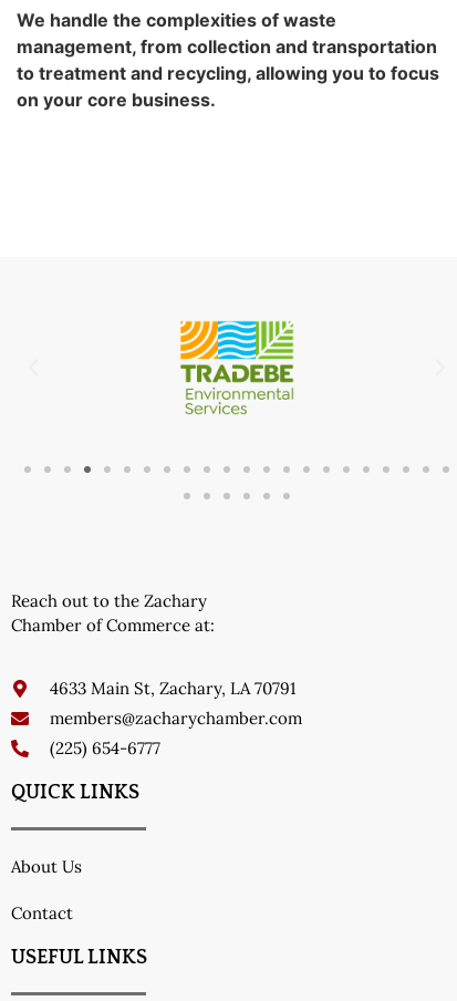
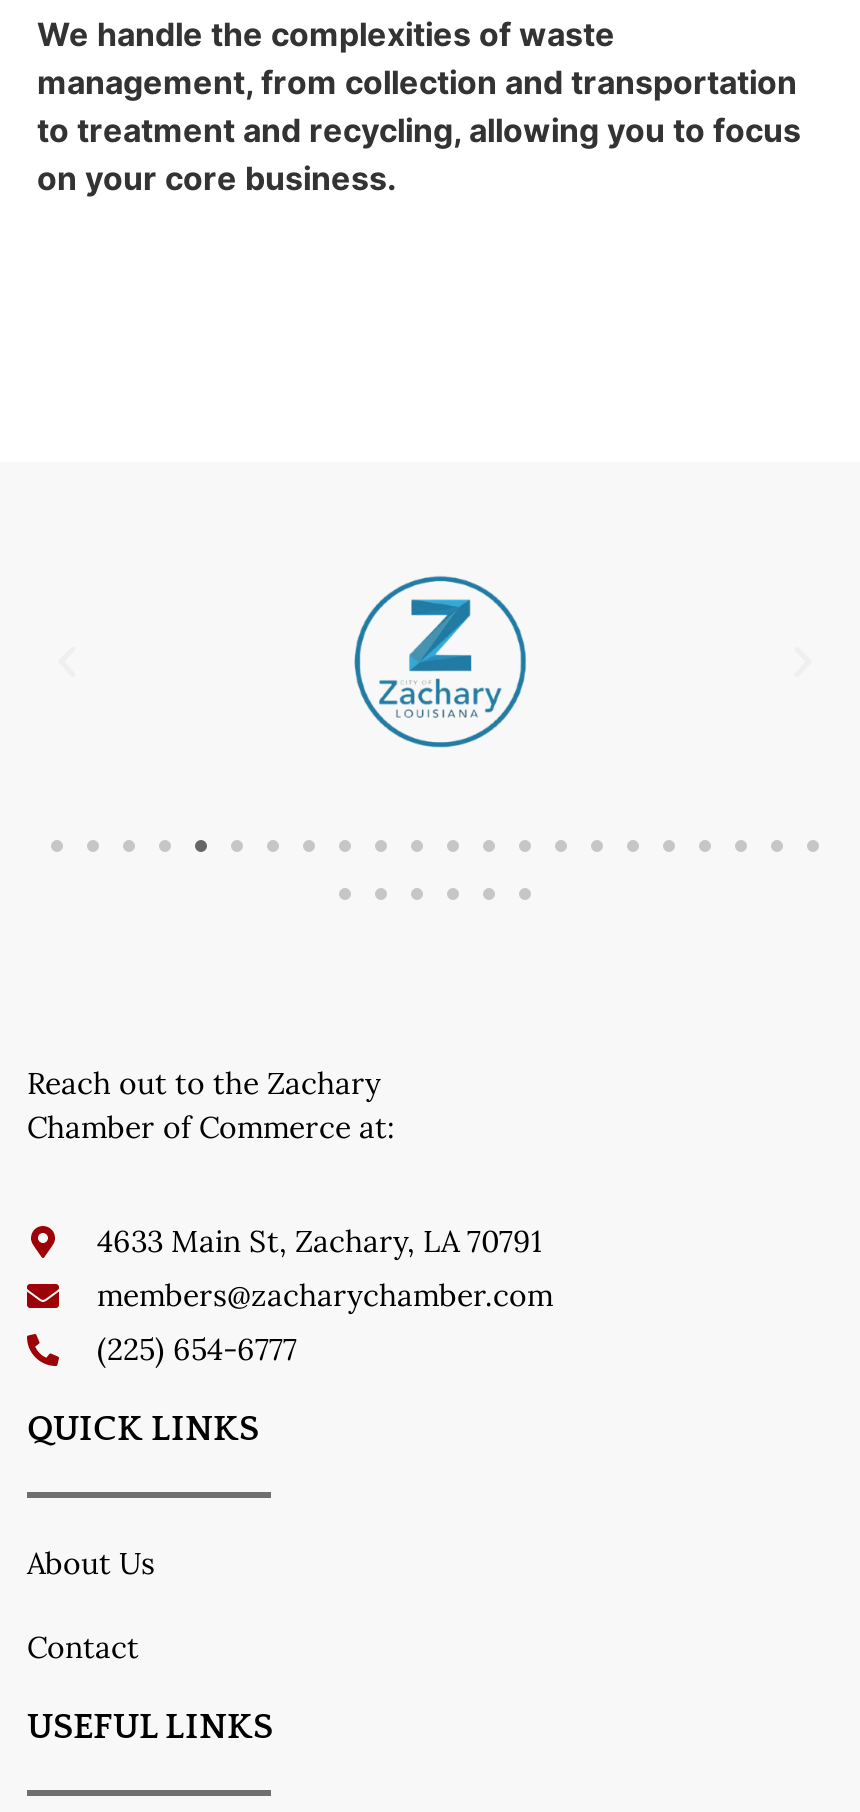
- [image]
+ [image]
